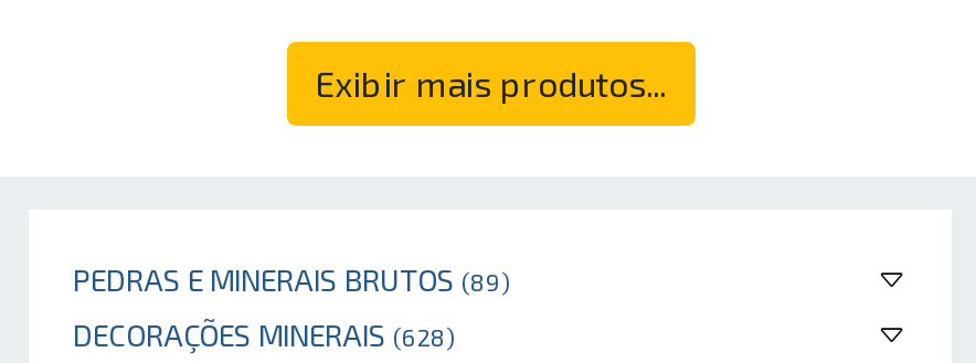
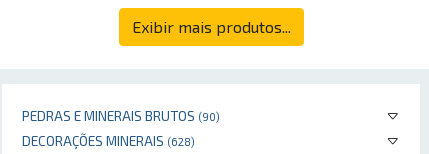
- PEDRAS E MINERAIS BRUTOS (89)
+ PEDRAS E MINERAIS BRUTOS (90)
